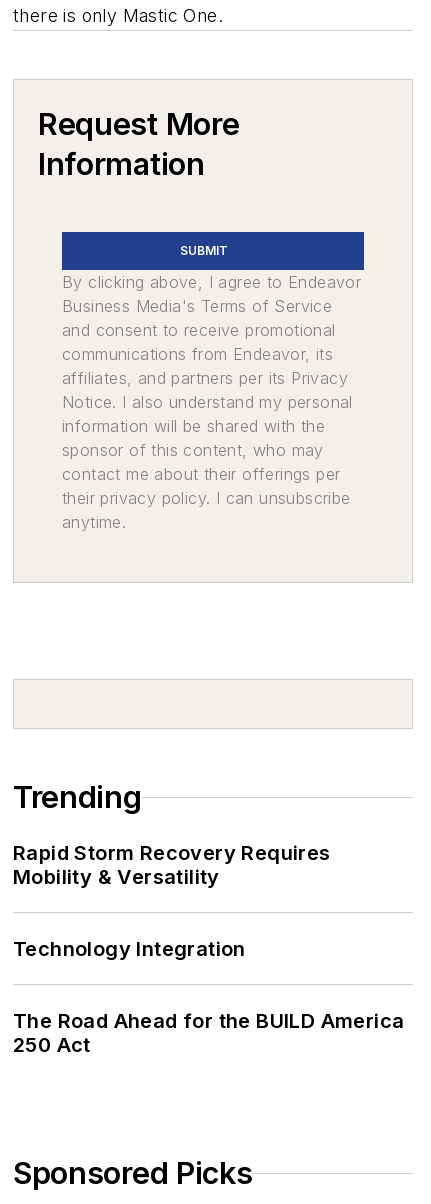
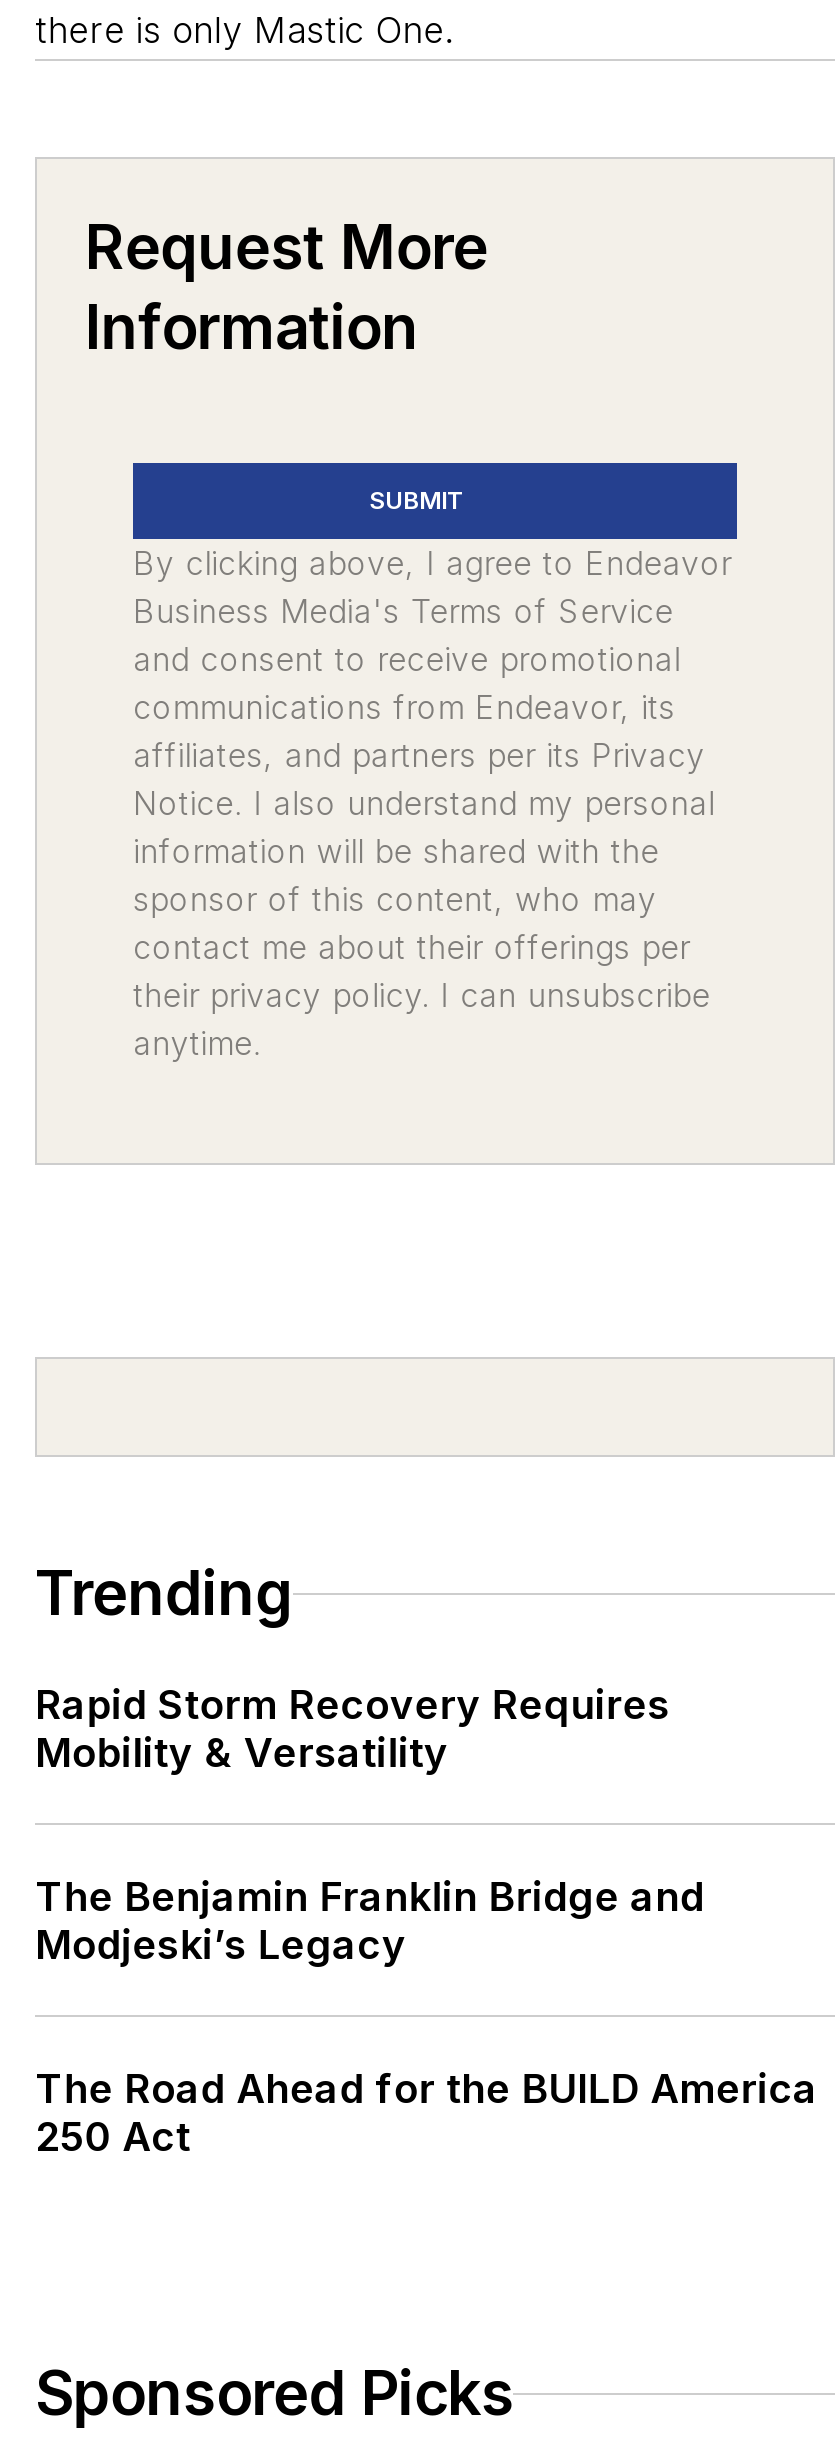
- Technology Integration
+ The Benjamin Franklin Bridge and
+ Modjeski’s Legacy
